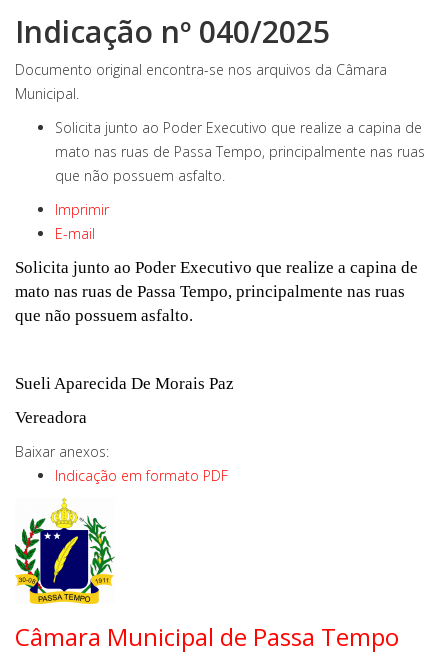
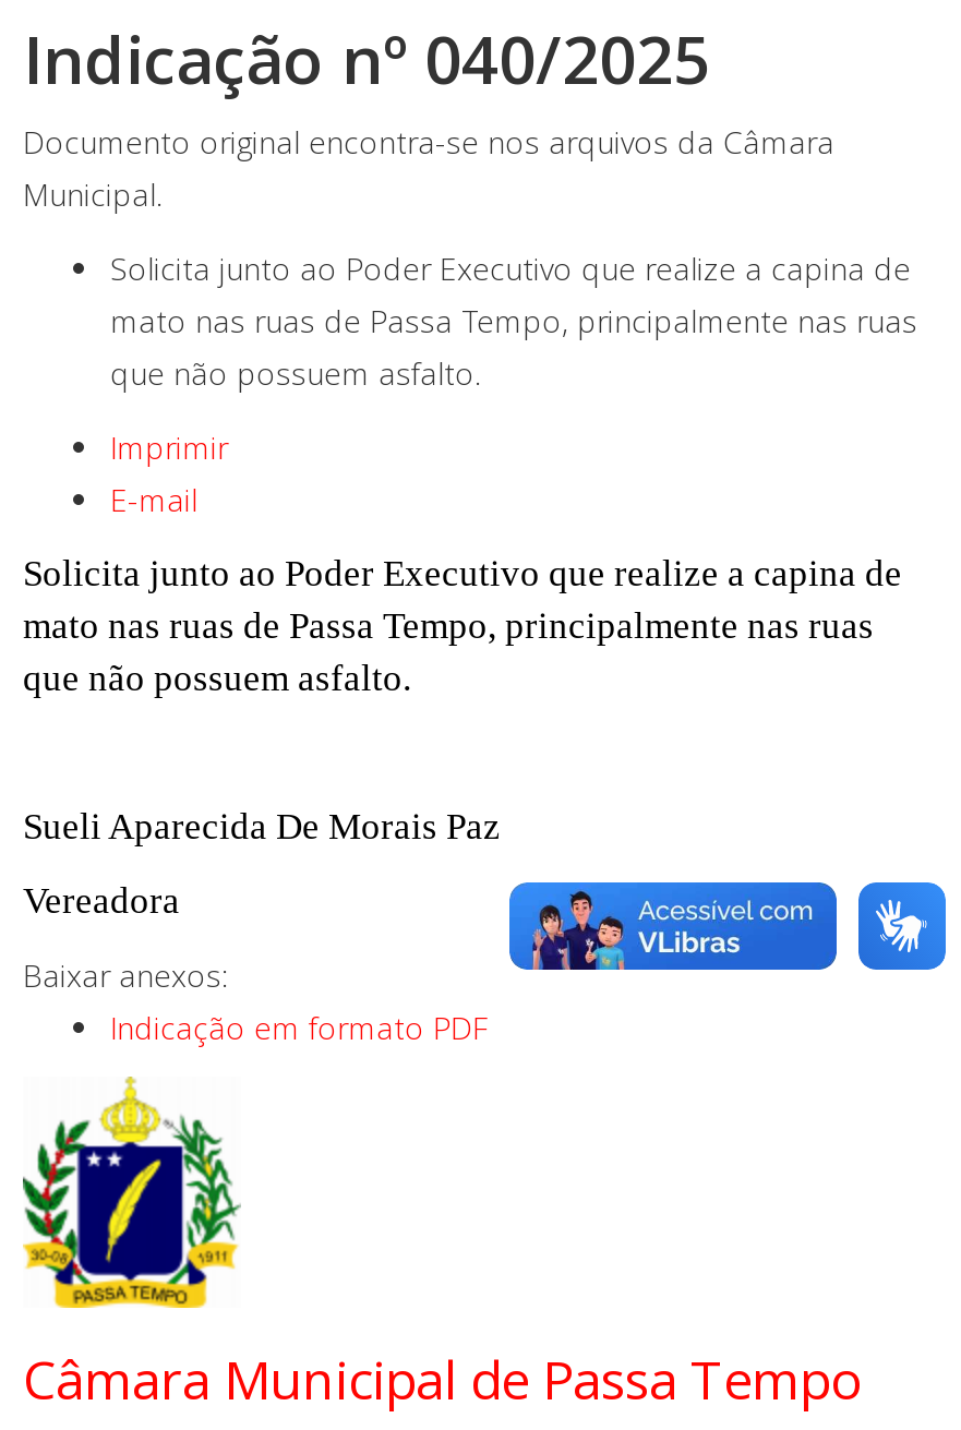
+ [image]

+ [image]
